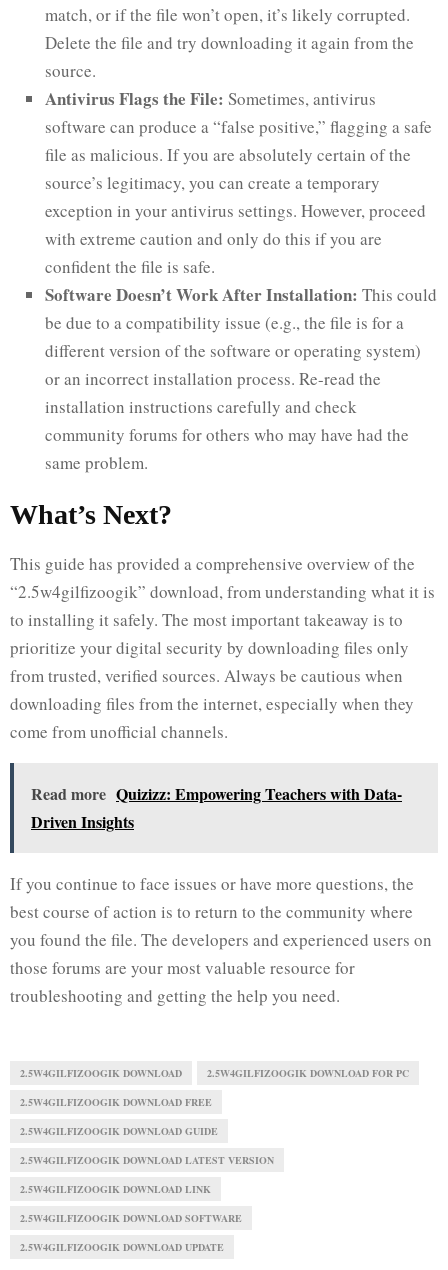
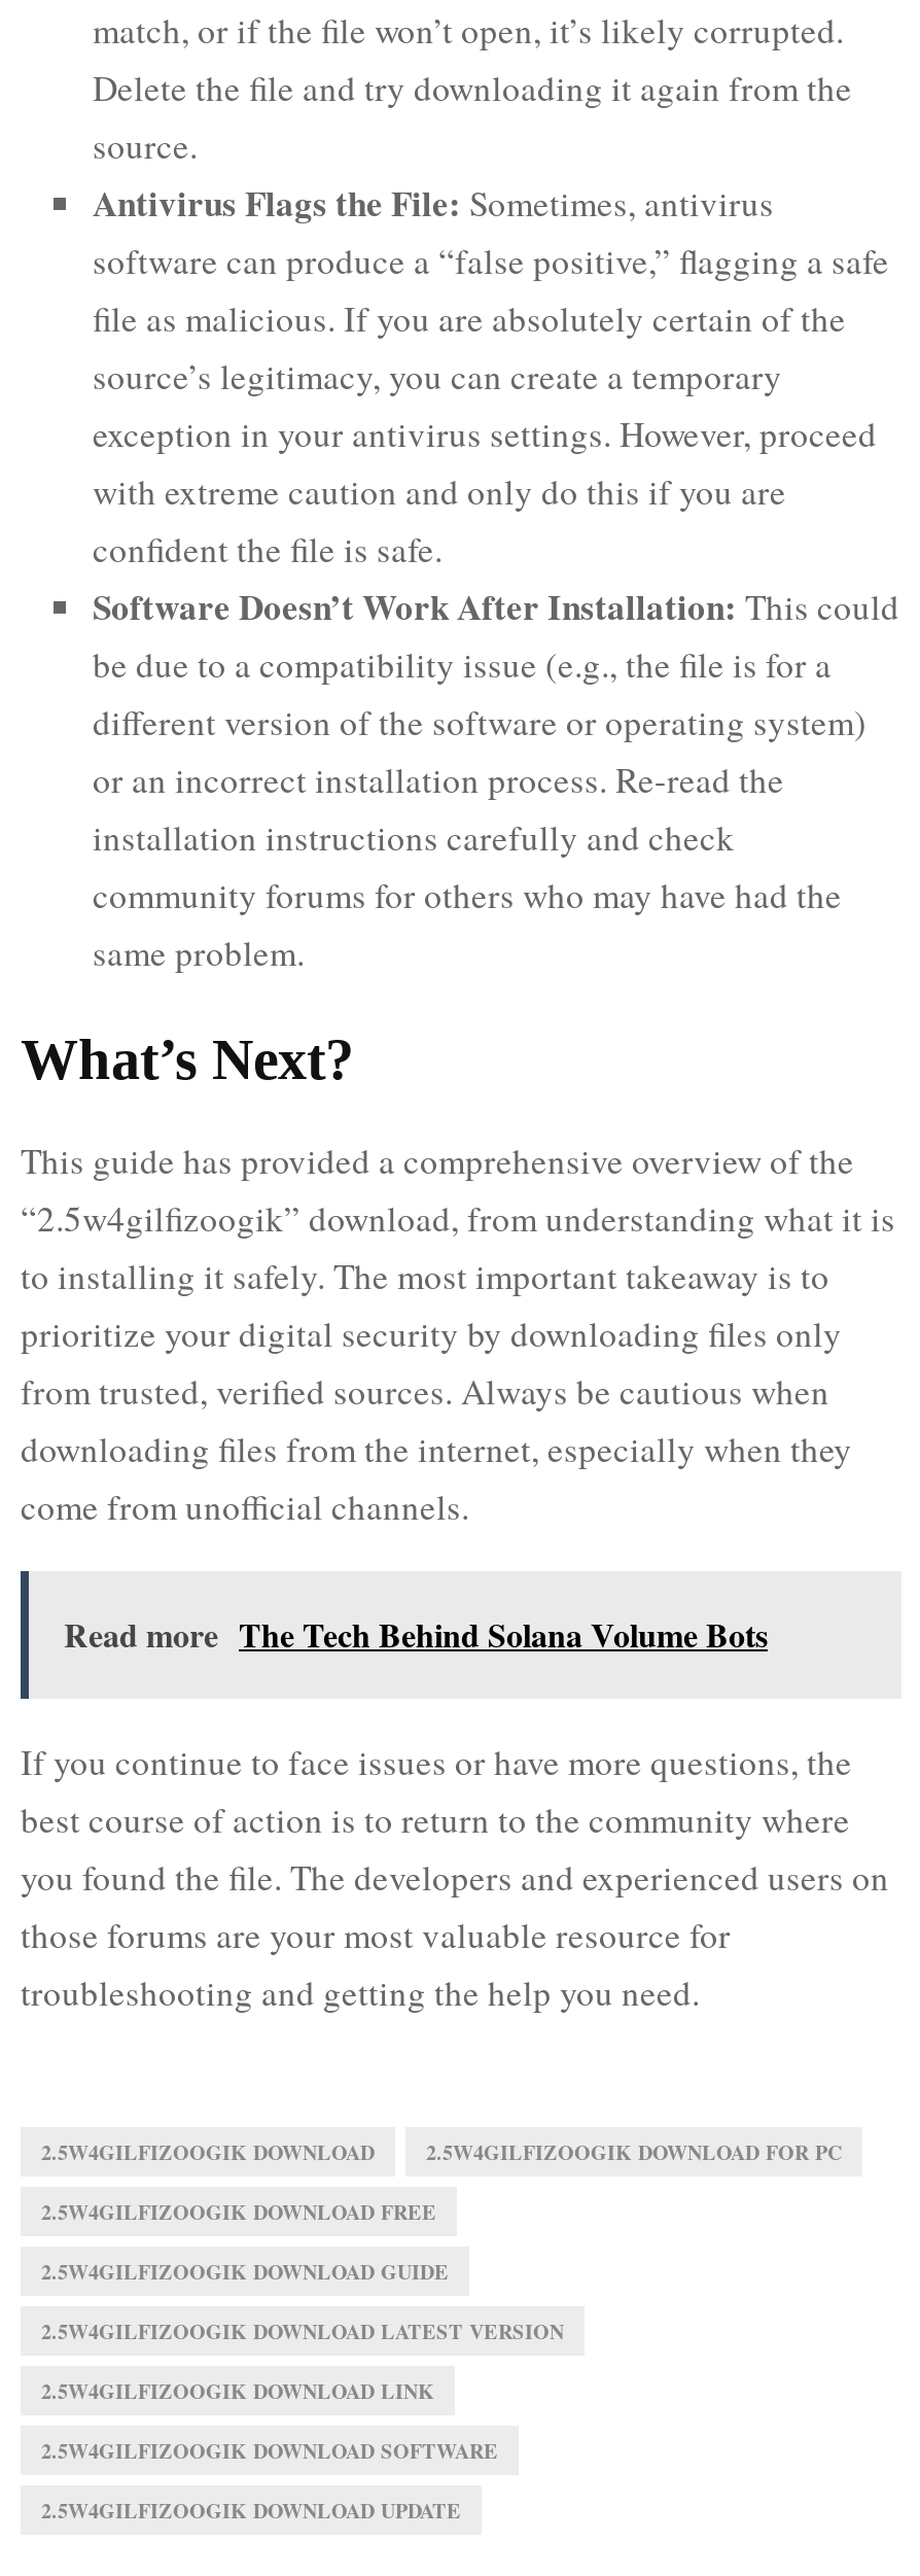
- Read more Quizizz: Empowering Teachers with Data-
- Driven Insights
+ Read more The Tech Behind Solana Volume Bots
